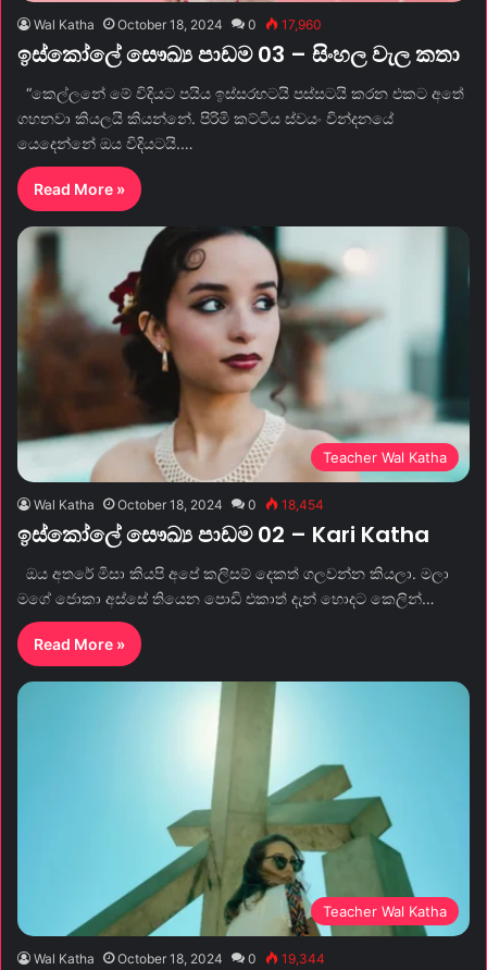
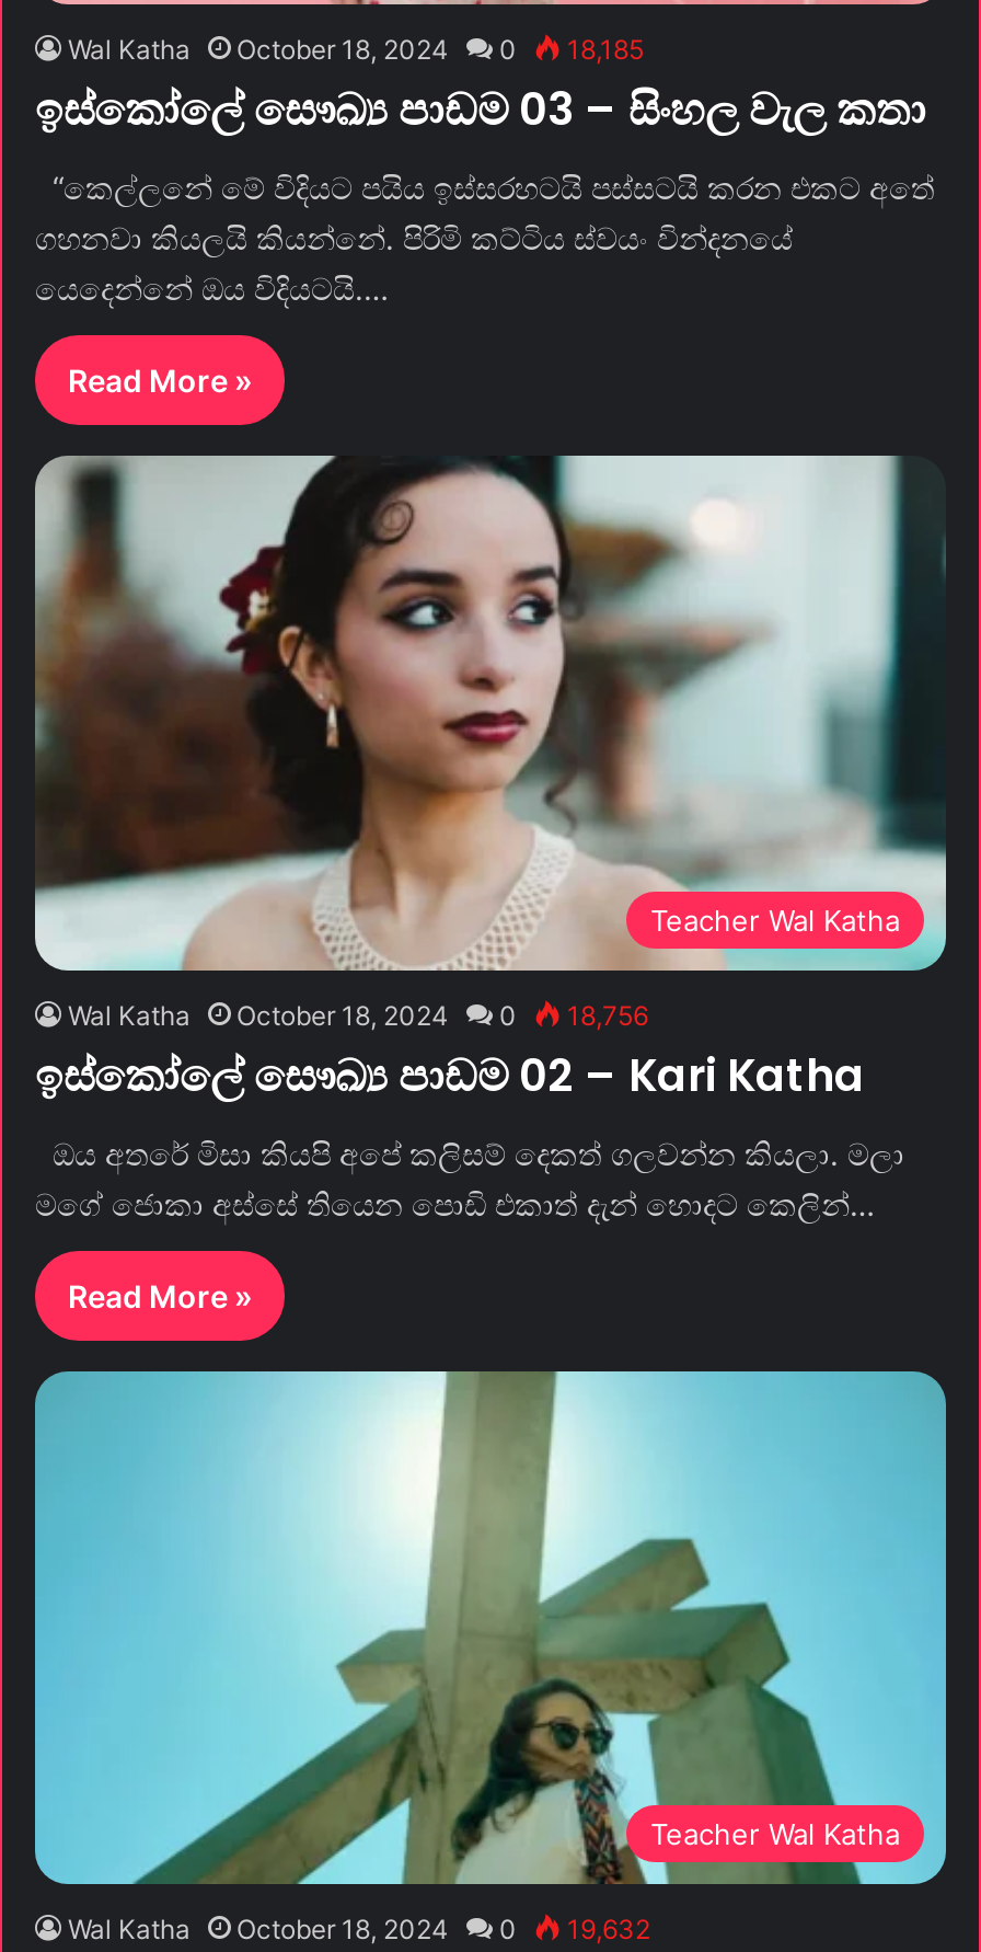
- Wal Katha October 18, 2024 0 17,960
+ Wal Katha October 18, 2024 0 18,185

- Wal Katha October 18, 2024 0 18,454
+ Wal Katha October 18, 2024 0 18,756

- Wal Katha October 18, 2024 0 19,344
+ Wal Katha October 18, 2024 0 19,632
